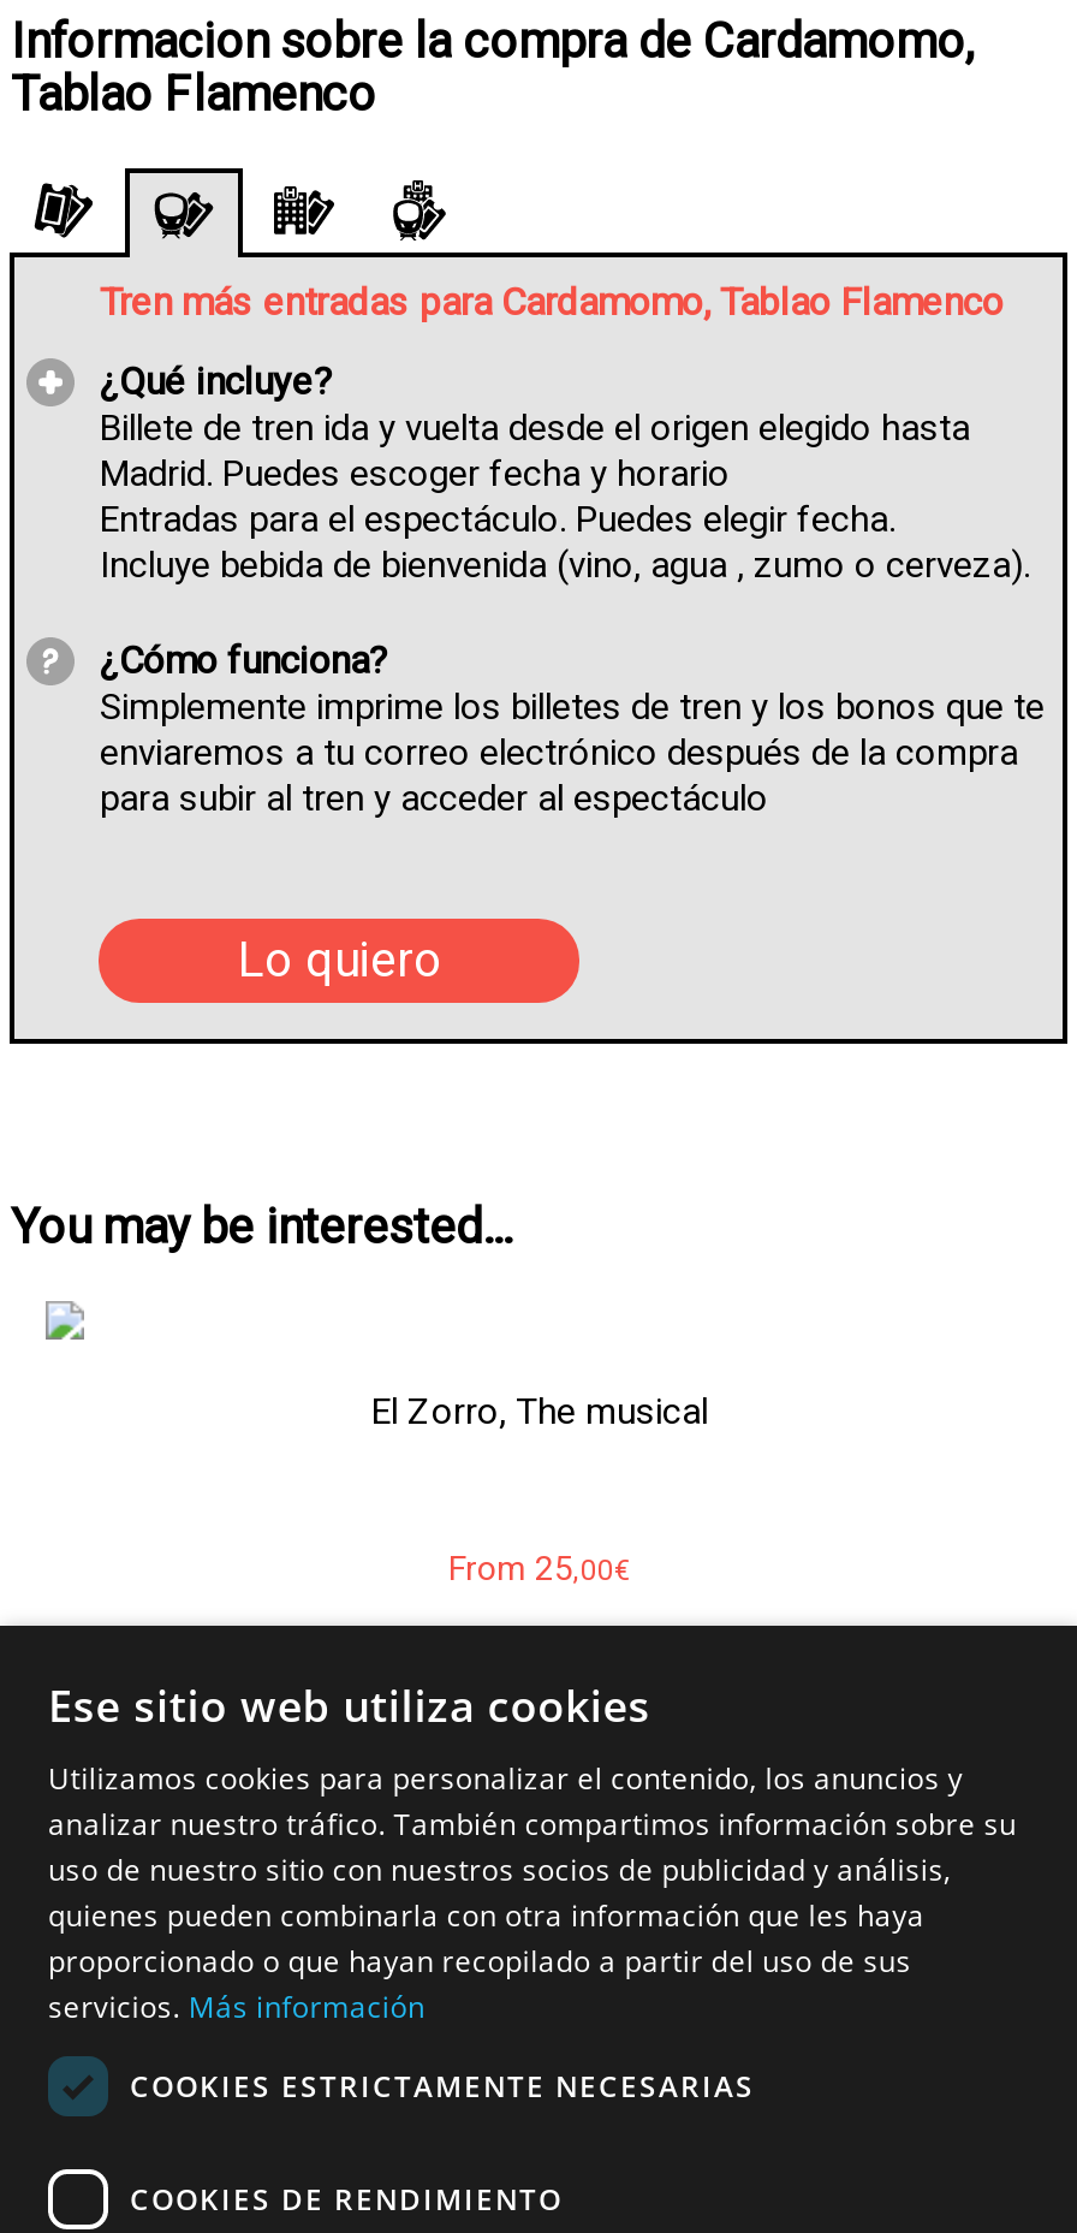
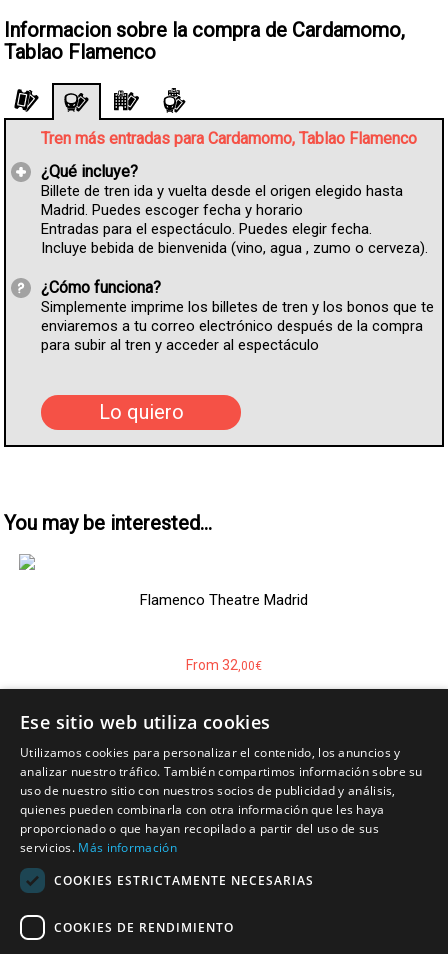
- El Zorro, The musical
+ Flamenco Theatre Madrid

- From 25,00€
+ From 32,00€
